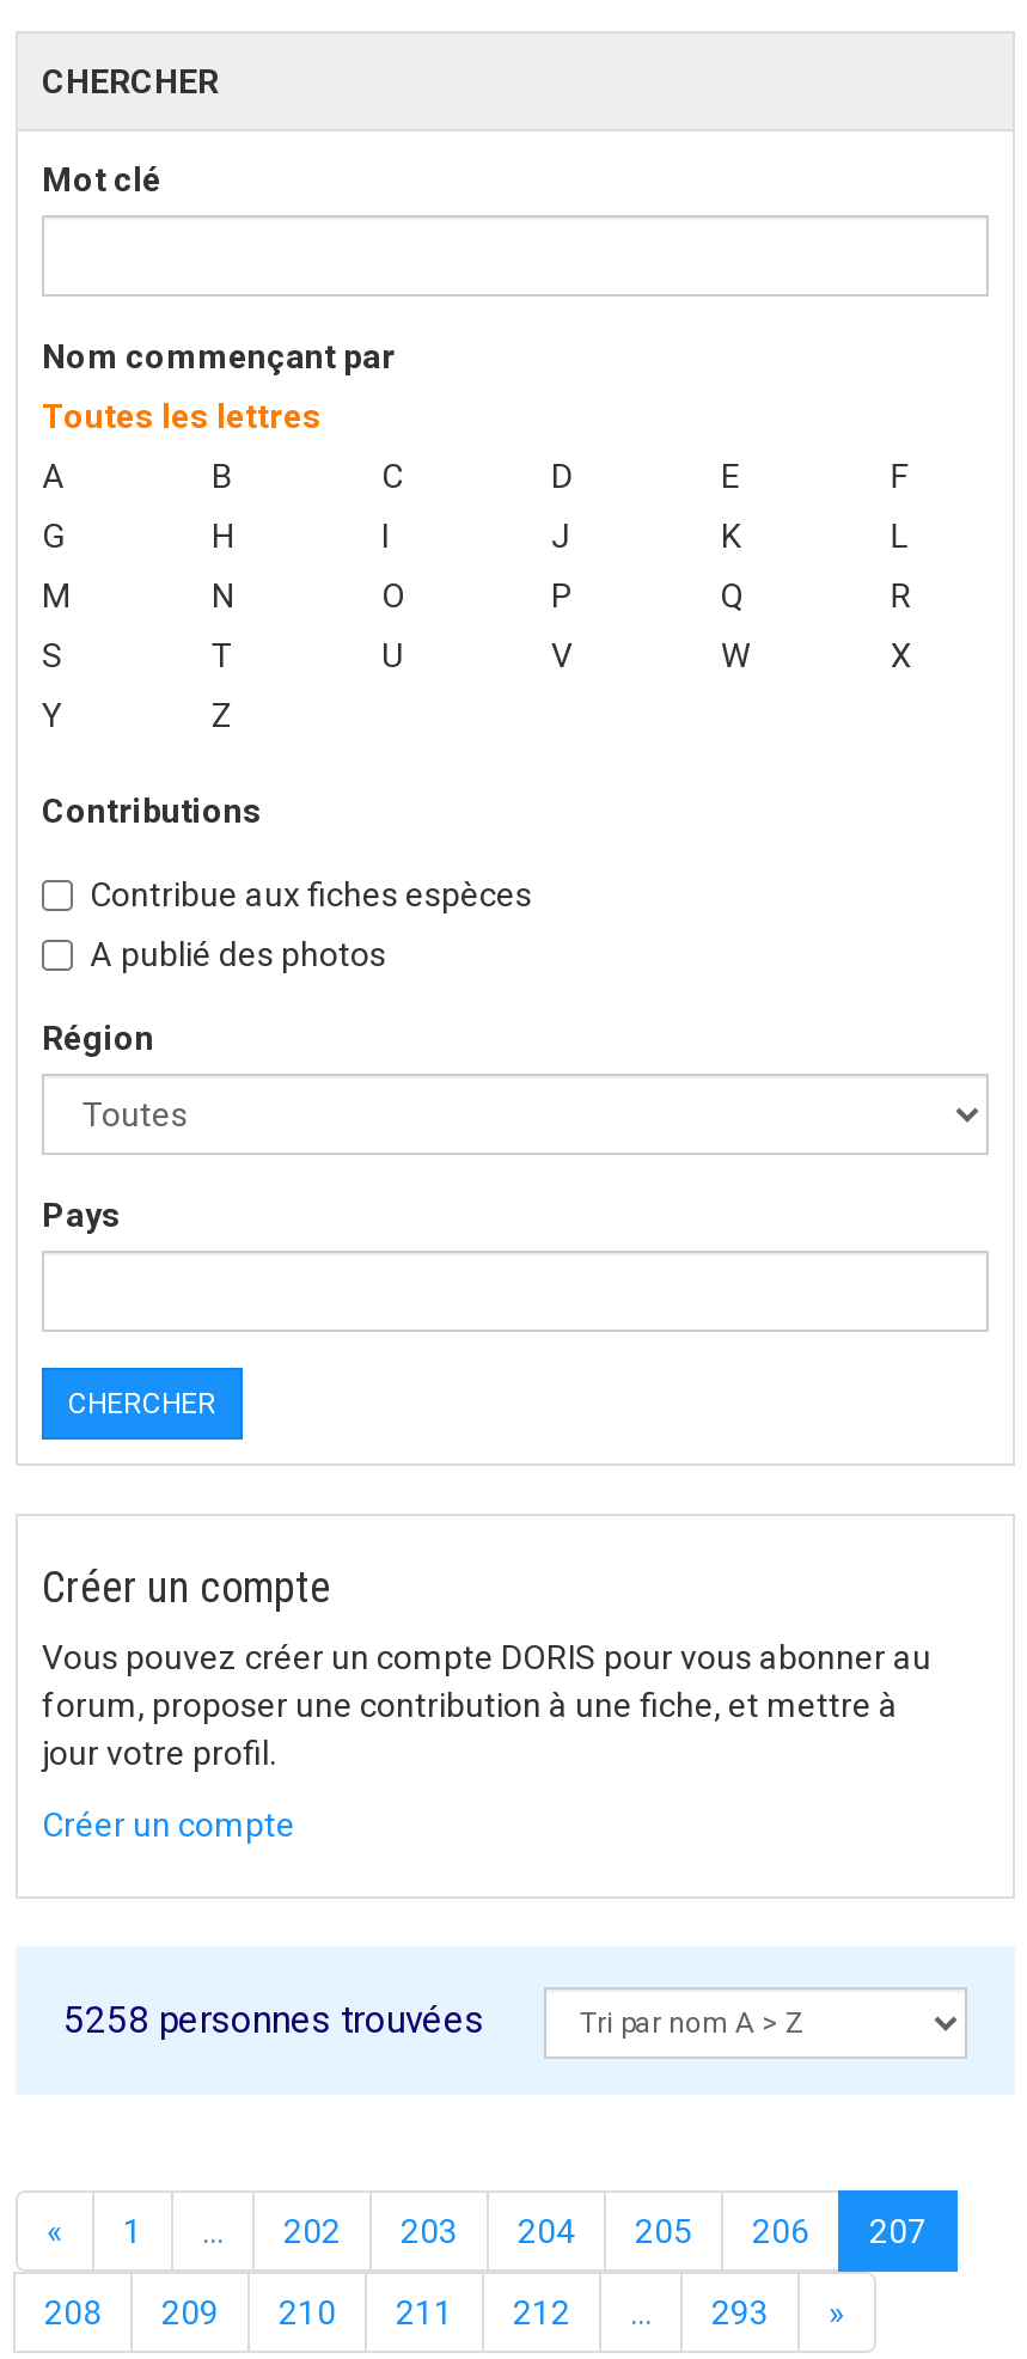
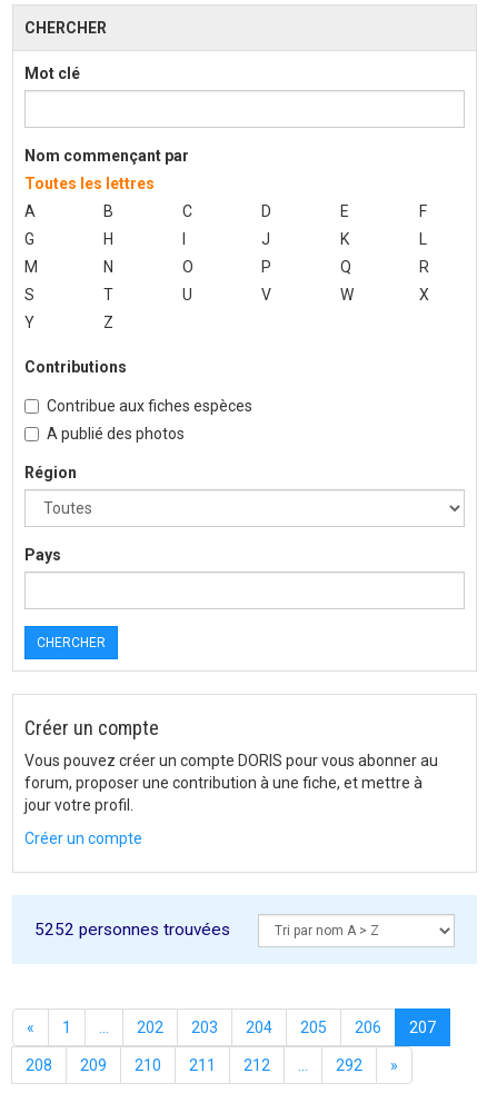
- 5258 personnes trouvées
+ 5252 personnes trouvées

- 293
+ 292
